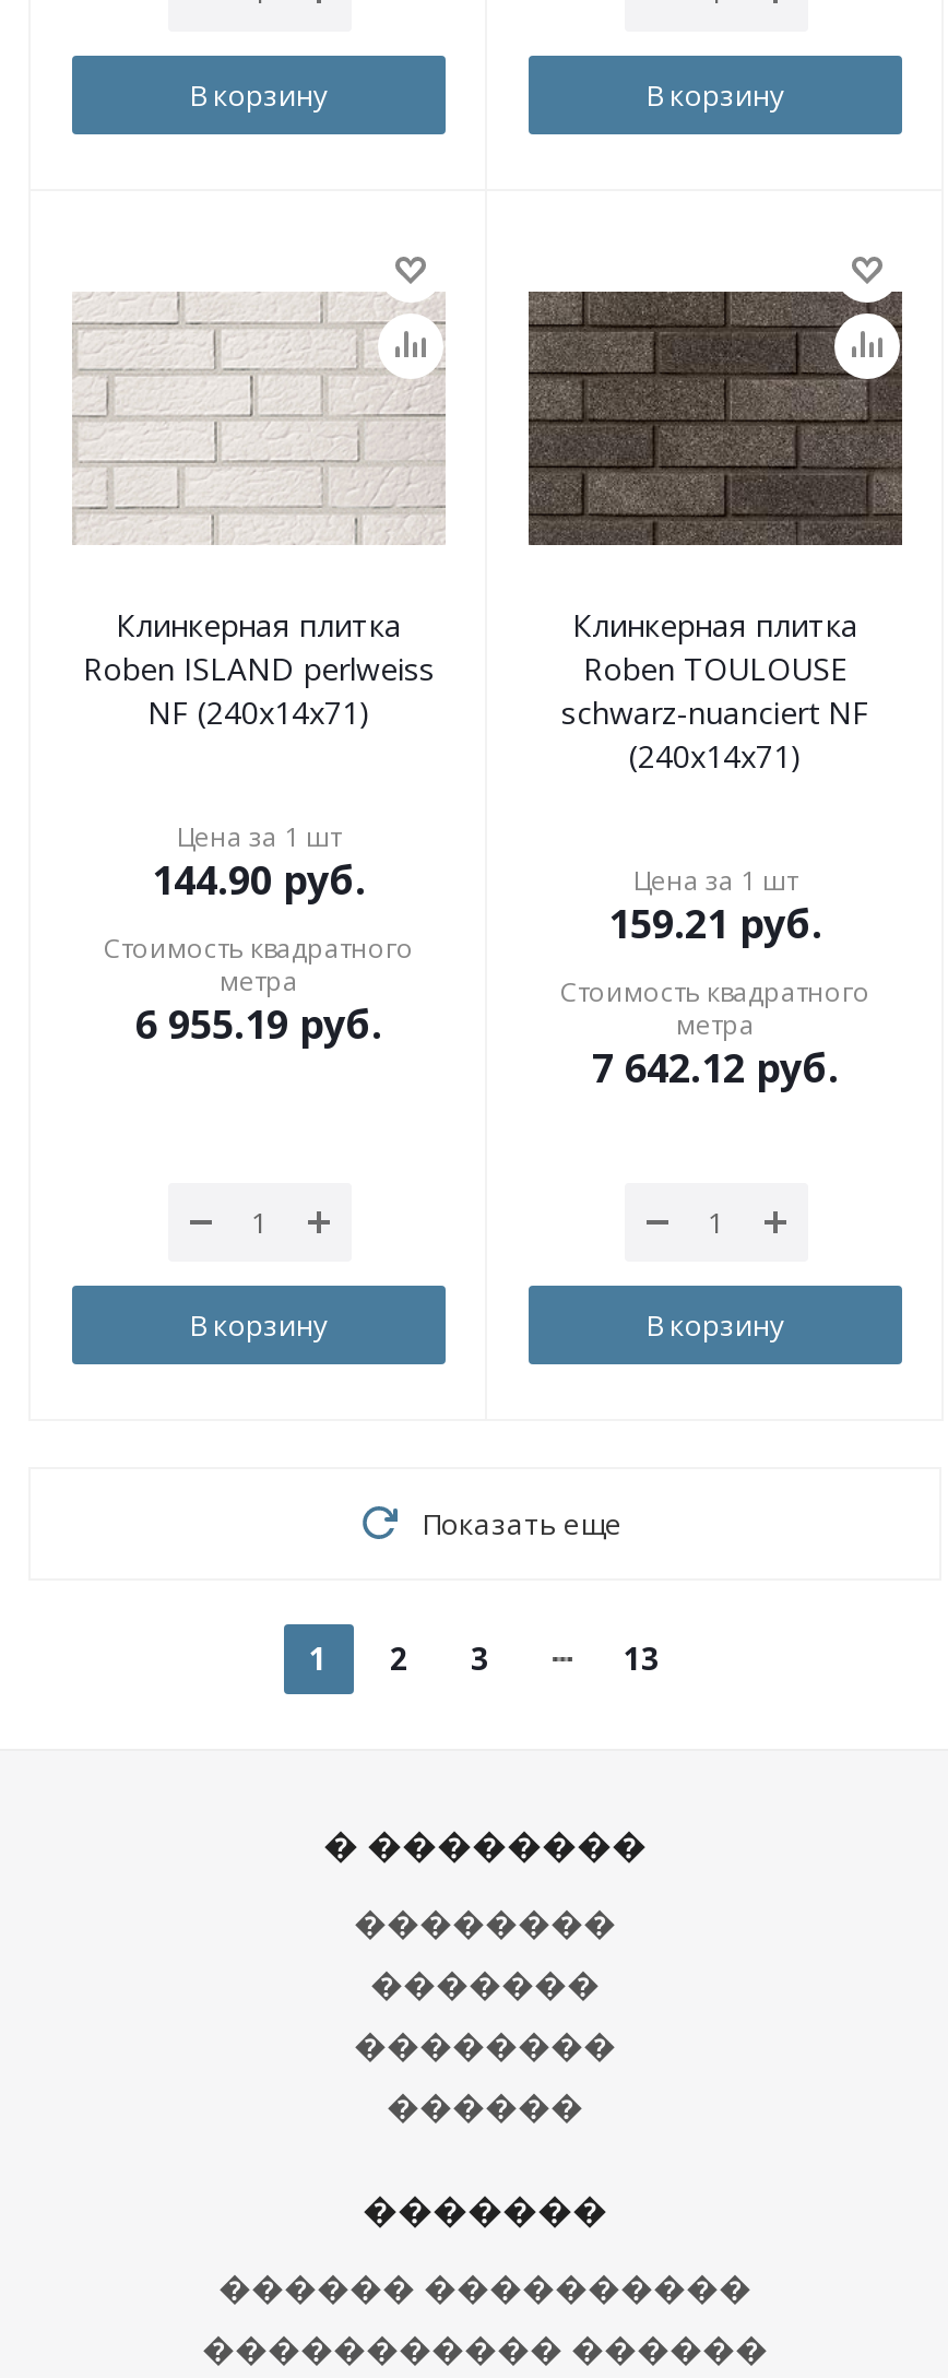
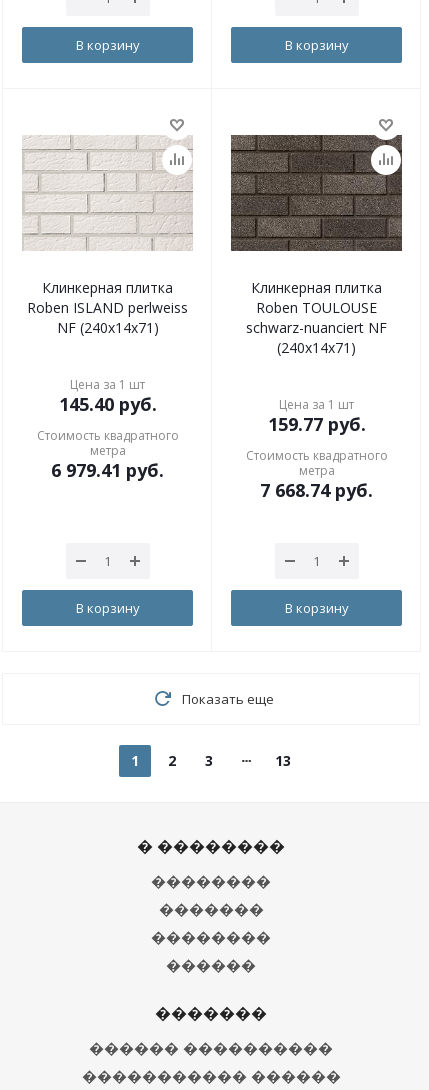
- 144.90 руб.
+ 145.40 руб.

- 159.21 руб.
+ 159.77 руб.

- 6 955.19 руб.
+ 6 979.41 руб.

- 7 642.12 руб.
+ 7 668.74 руб.
